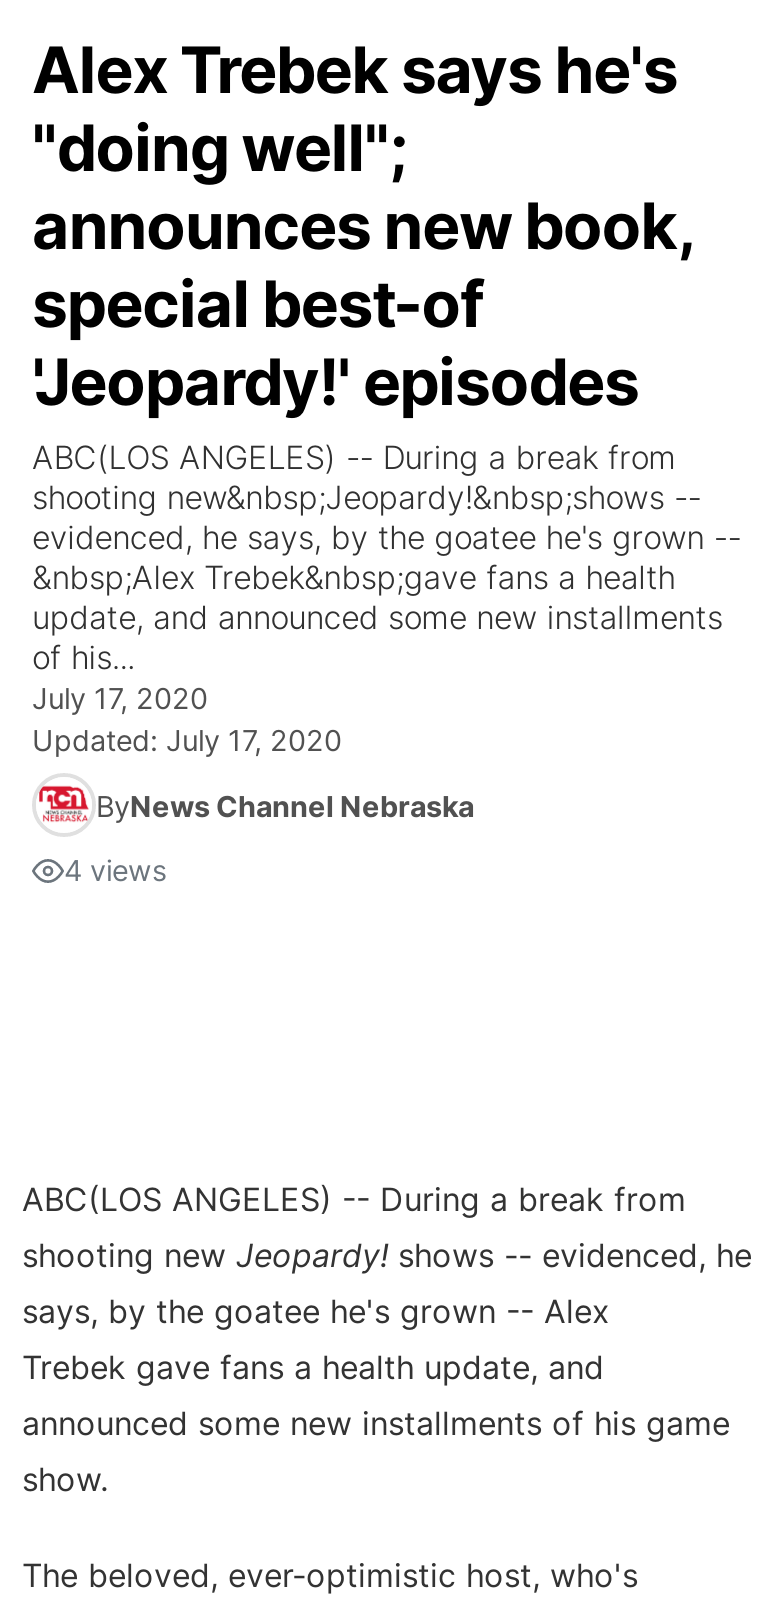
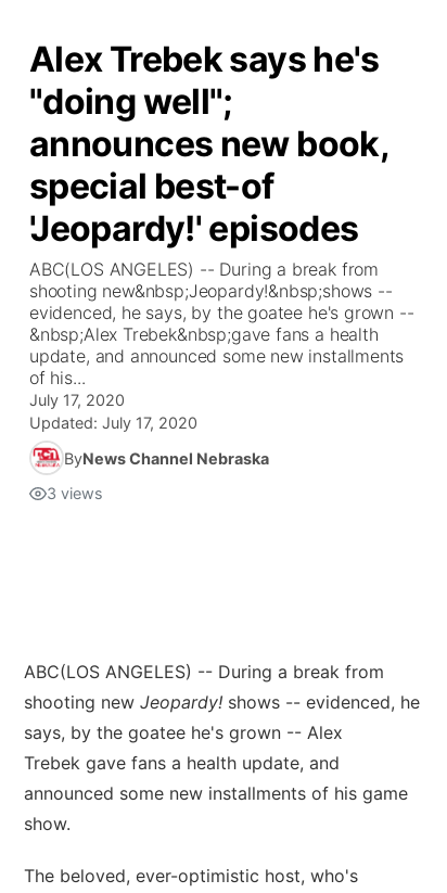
- 4 views
+ 3 views
